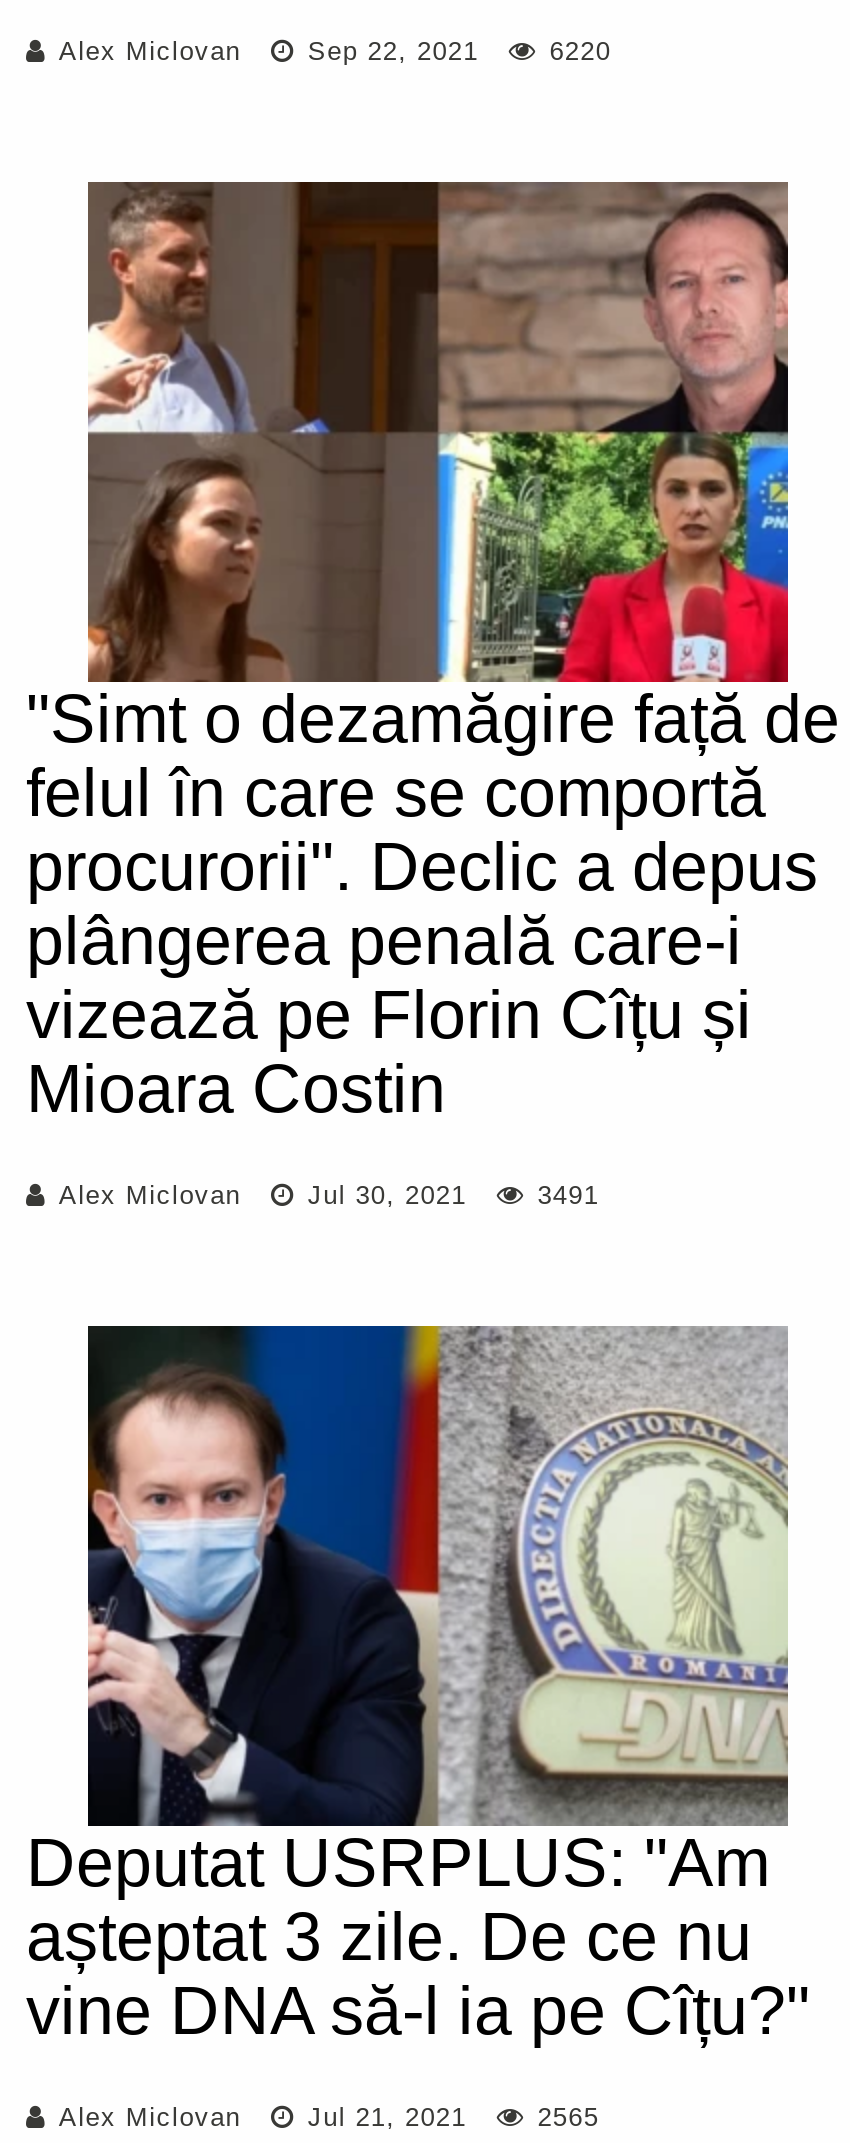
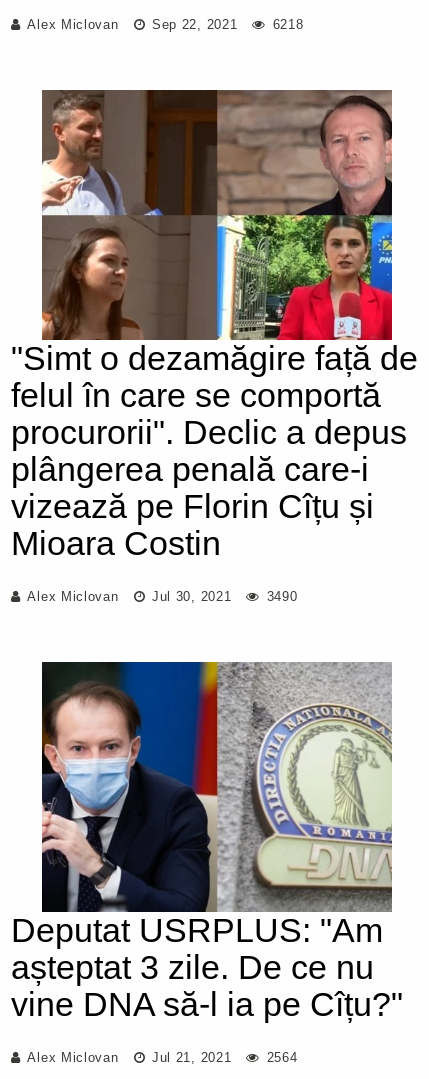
- 6220
+ 6218

- 3491
+ 3490

- 2565
+ 2564
